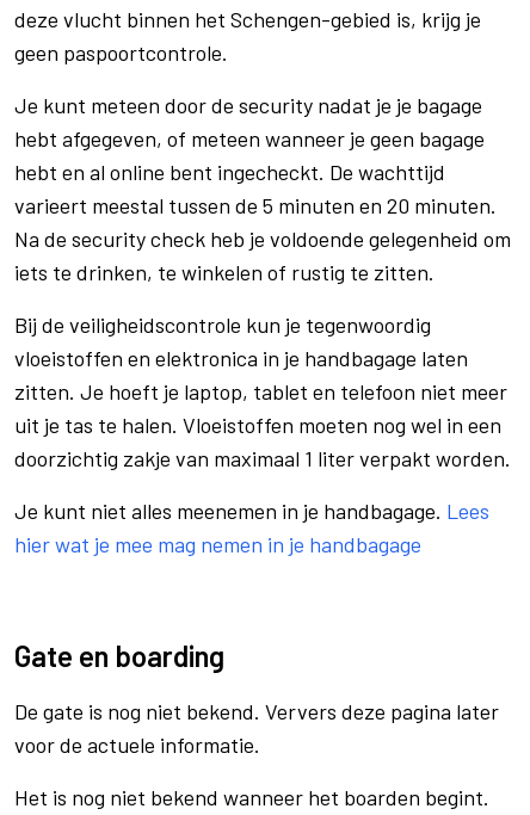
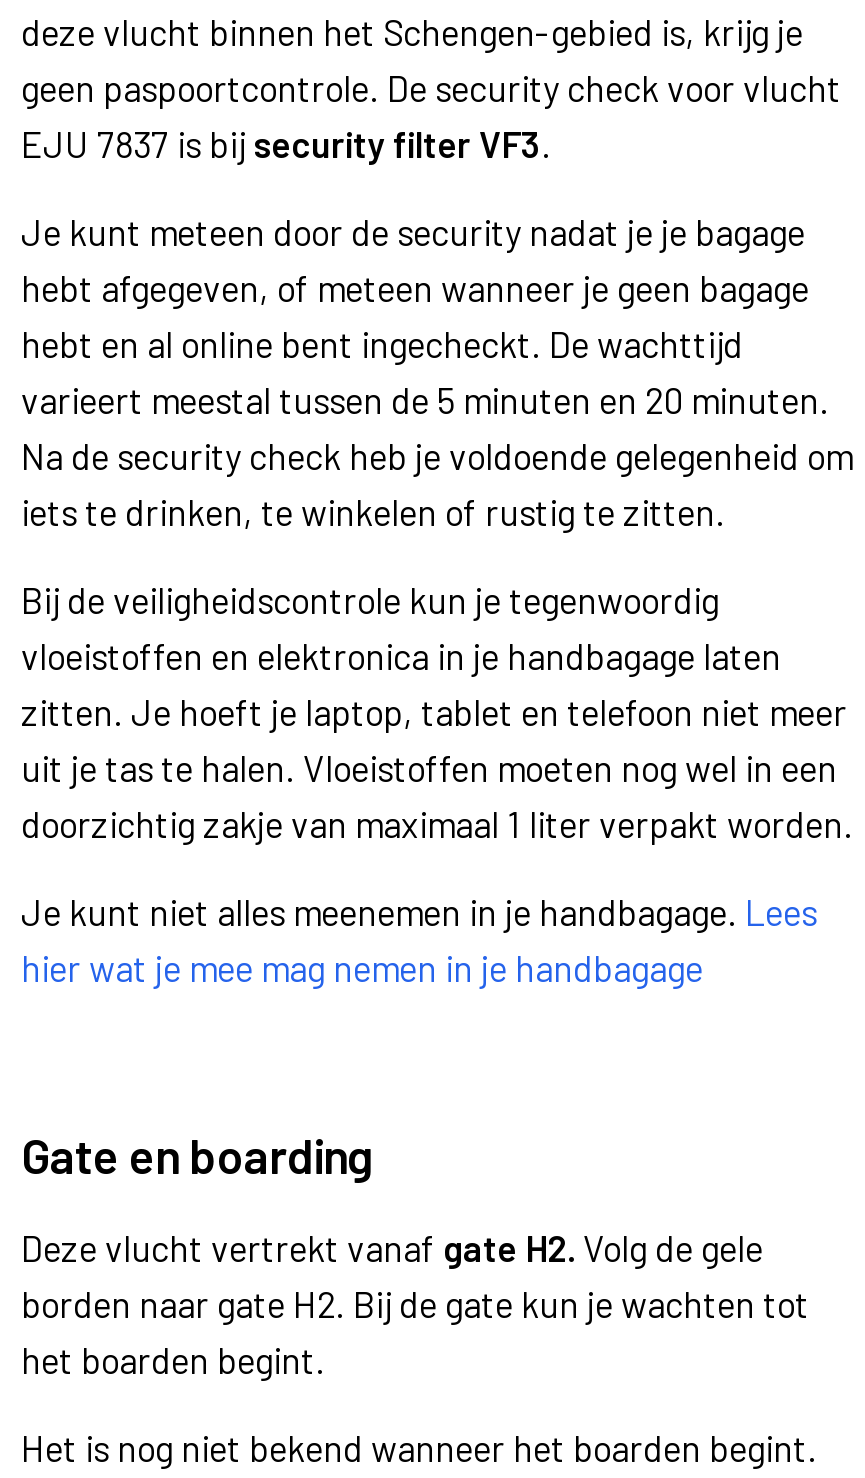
- geen paspoortcontrole.
+ geen paspoortcontrole. De security check voor vlucht
+ EJU 7837 is bij security filter VF3.

- De gate is nog niet bekend. Ververs deze pagina later
- voor de actuele informatie.
+ Deze vlucht vertrekt vanaf gate H2. Volg de gele
+ borden naar gate H2. Bij de gate kun je wachten tot
+ het boarden begint.
